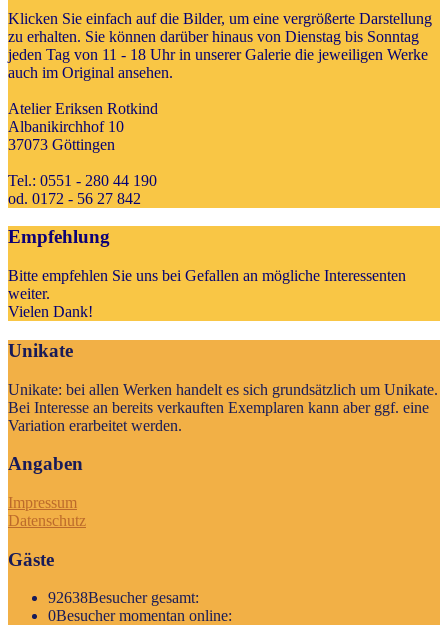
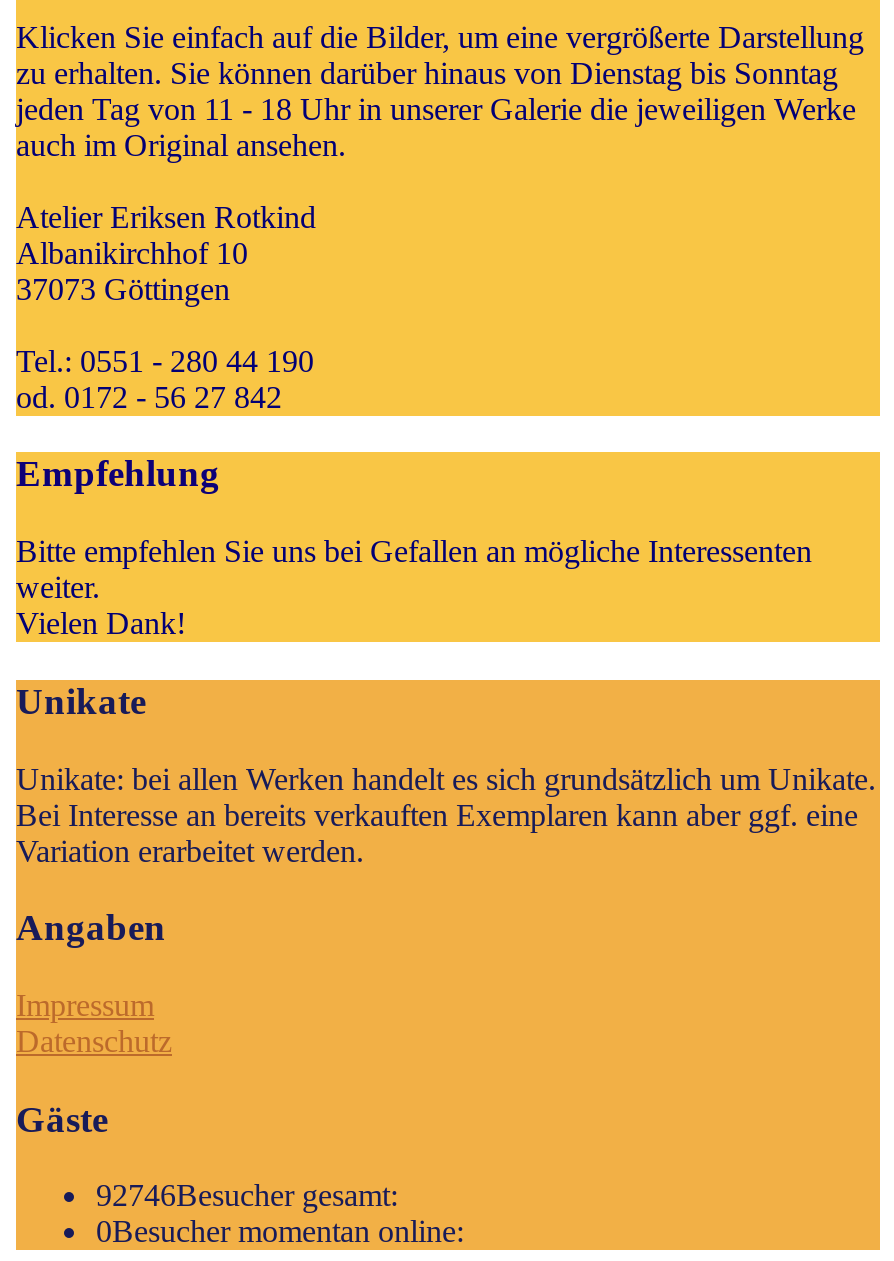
- 92638Besucher gesamt:
+ 92746Besucher gesamt:
